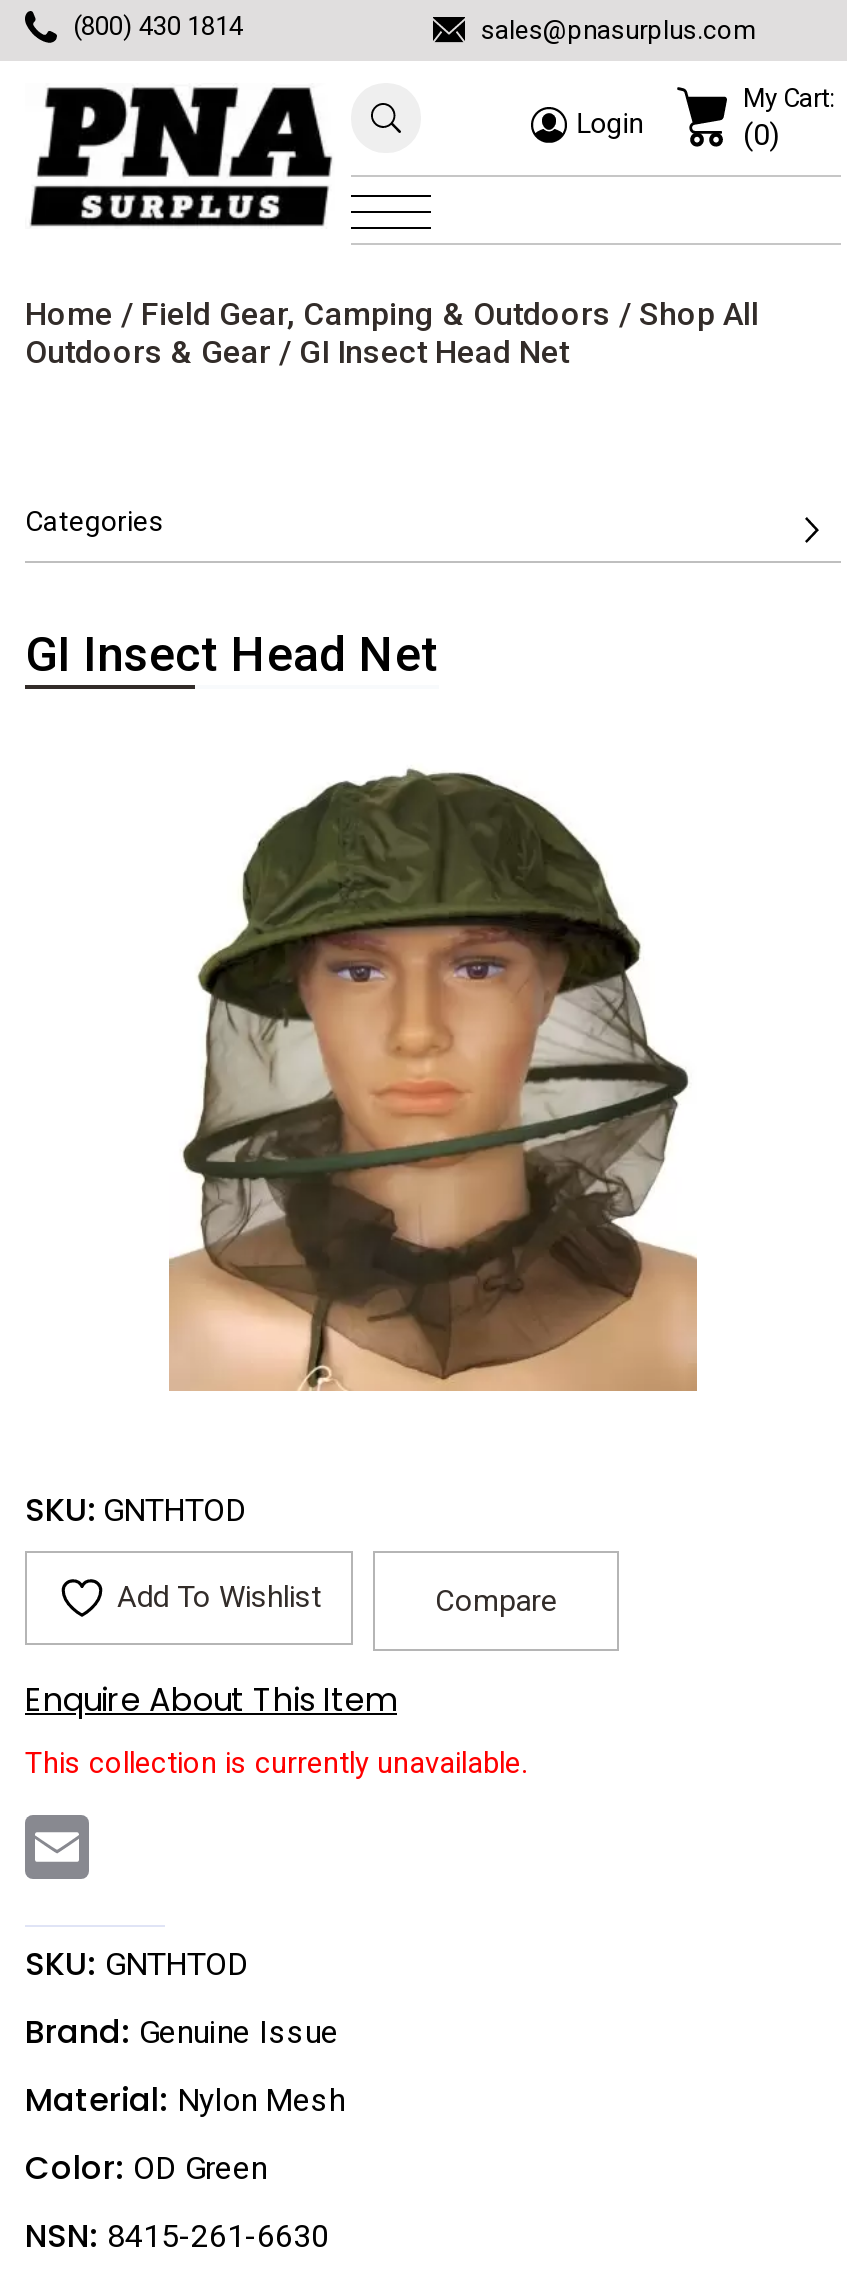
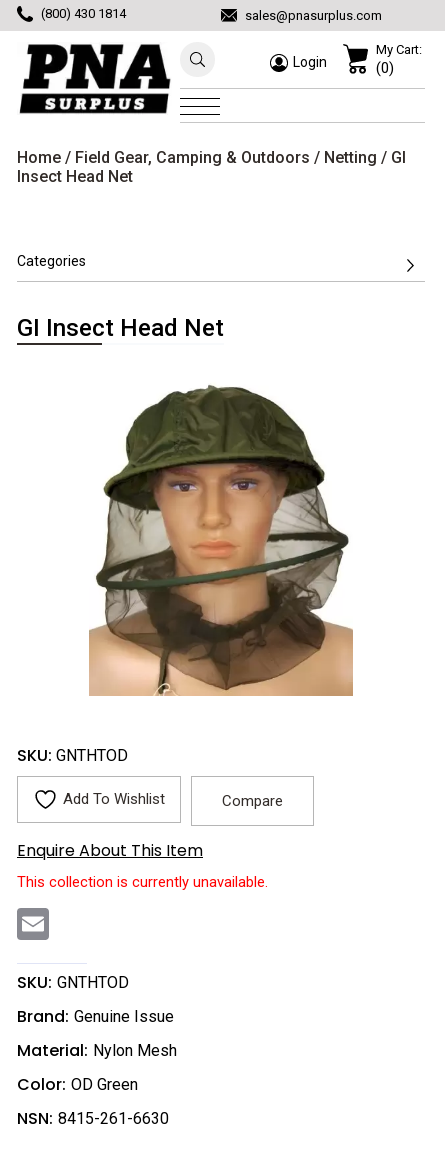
- Home / Field Gear, Camping & Outdoors / Shop All
- Outdoors & Gear / GI Insect Head Net
+ Home / Field Gear, Camping & Outdoors / Netting / GI
+ Insect Head Net
